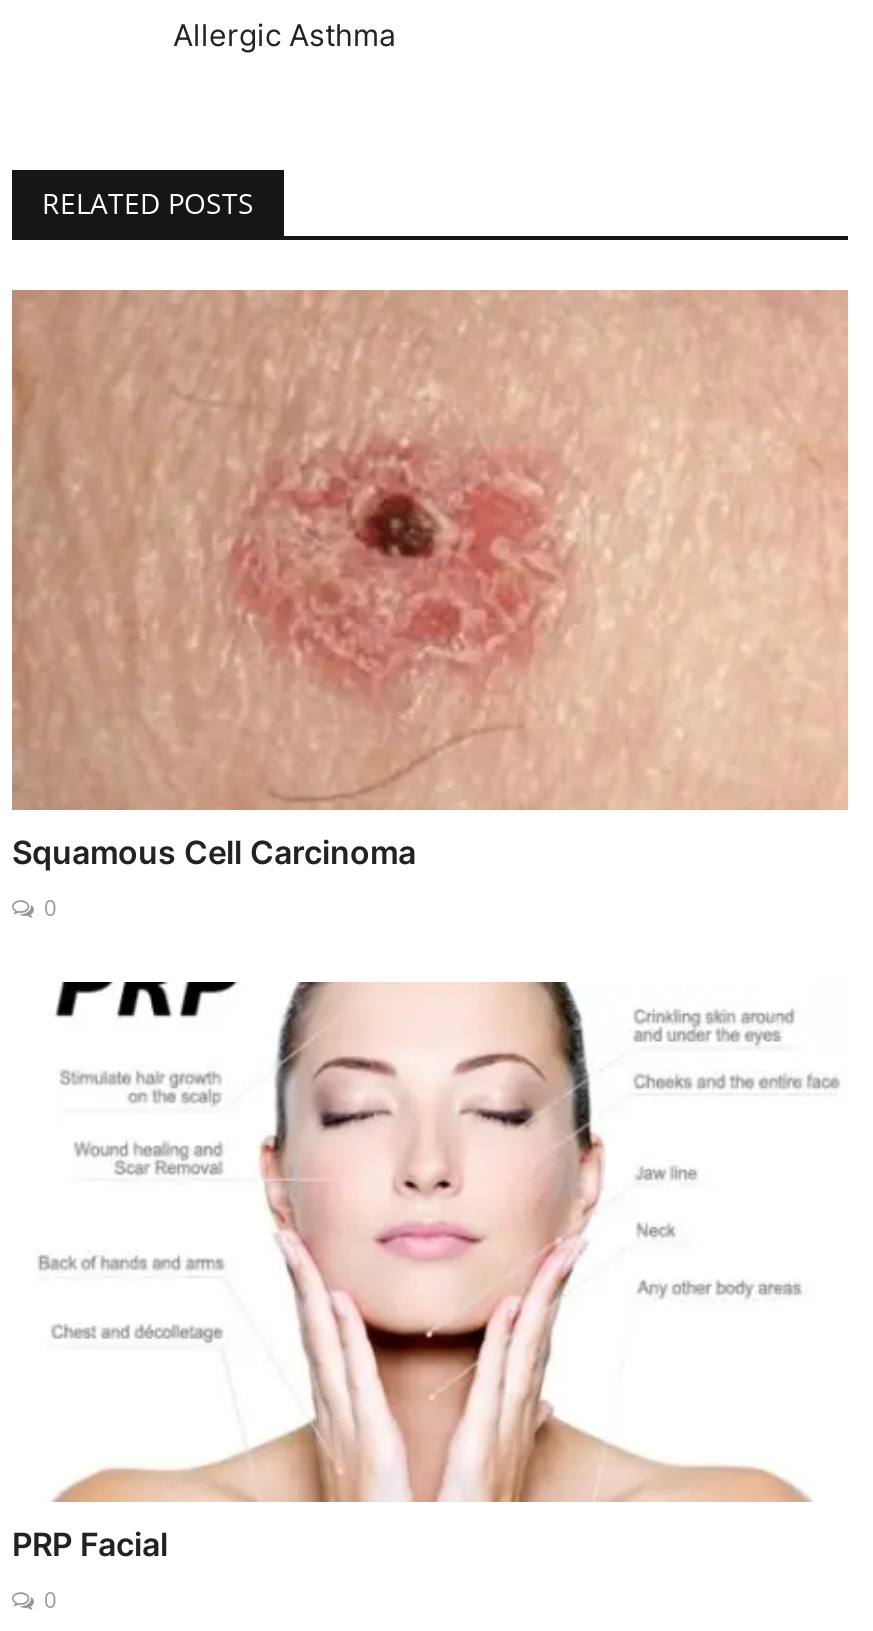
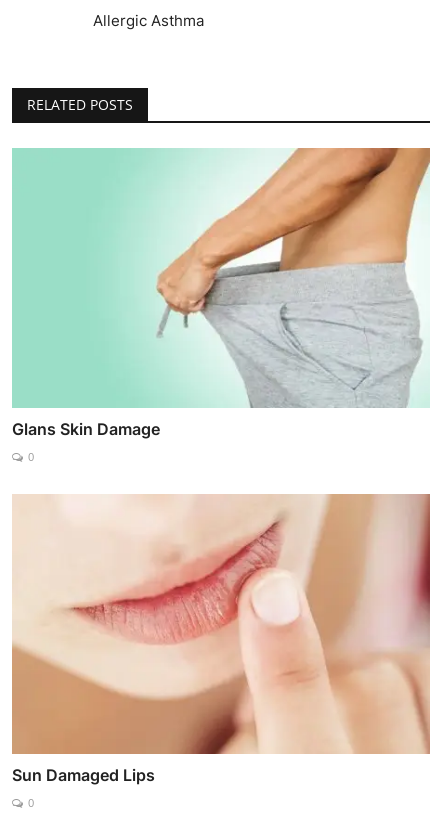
- [image]
- Squamous Cell Carcinoma
+ [image]
+ Glans Skin Damage

- [image]
- PRP Facial
+ [image]
+ Sun Damaged Lips
